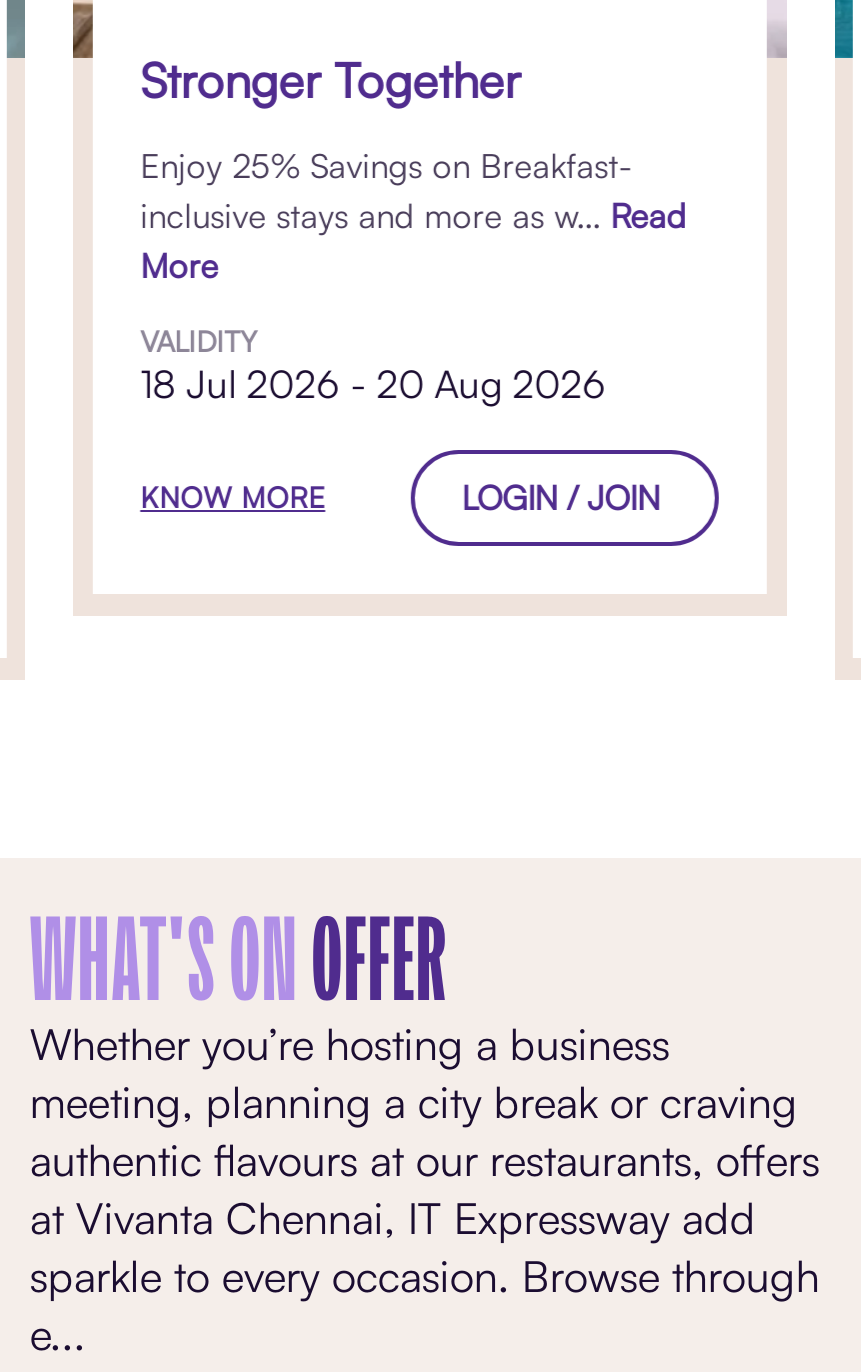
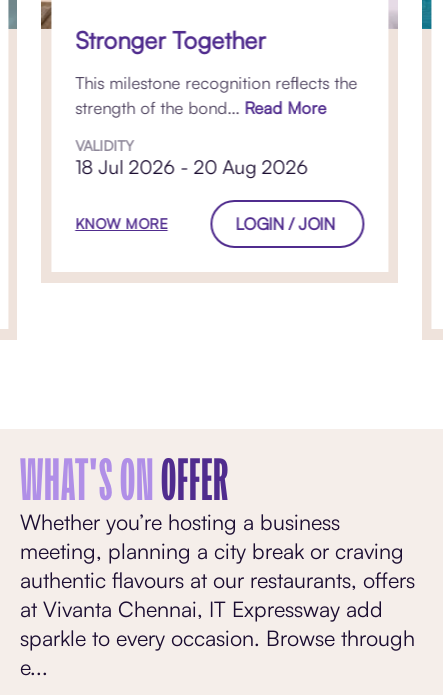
- Enjoy 25% Savings on Breakfast-
- inclusive stays and more as w... Read
- More
+ This milestone recognition reflects the
+ strength of the bond... Read More

moved up: VALIDITY | 18 Jul 2026 - 20 Aug 2026 | KNOW MORE | LOGIN / JOIN
